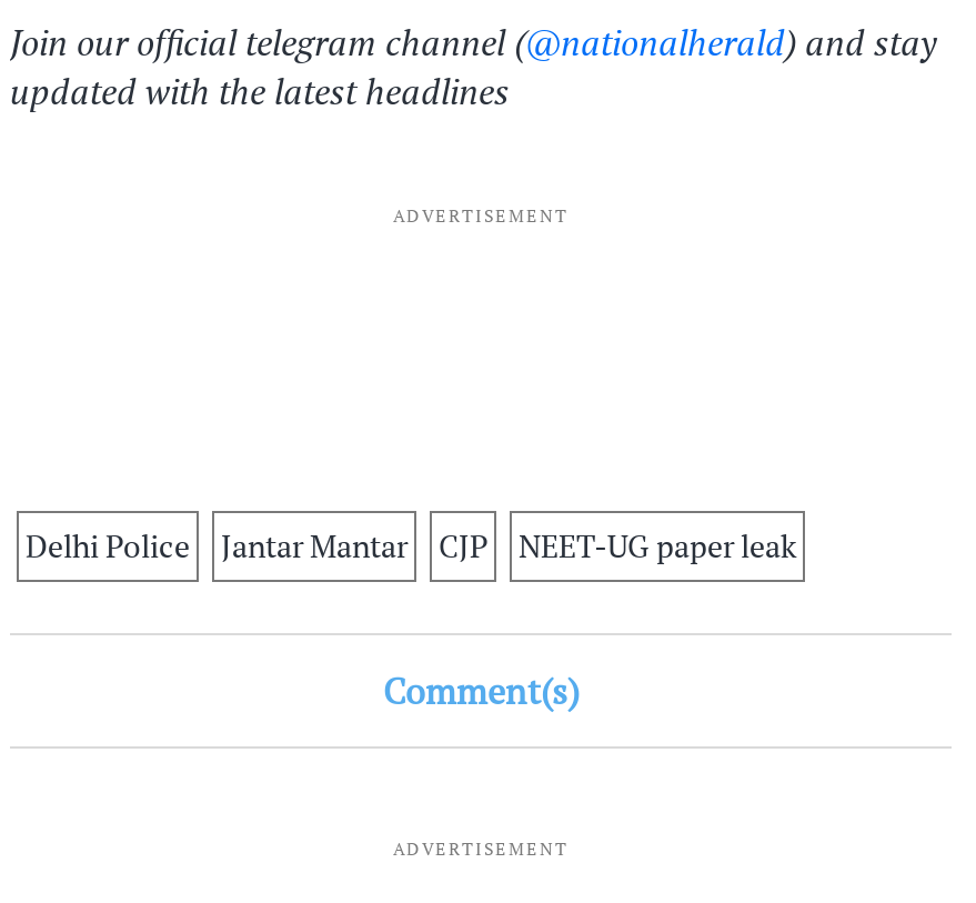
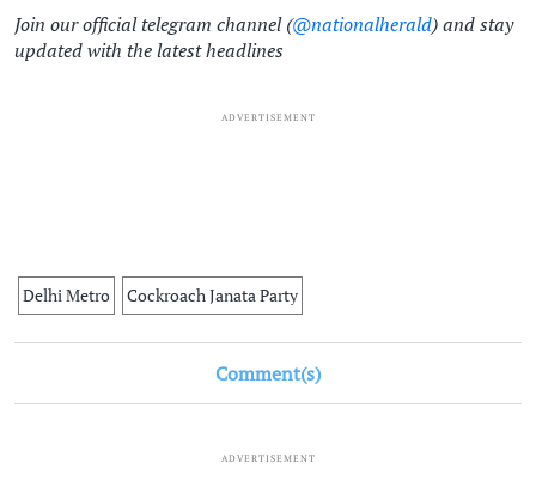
- Delhi Police
- Jantar Mantar
- CJP
- NEET-UG paper leak
+ Delhi Metro
+ Cockroach Janata Party
